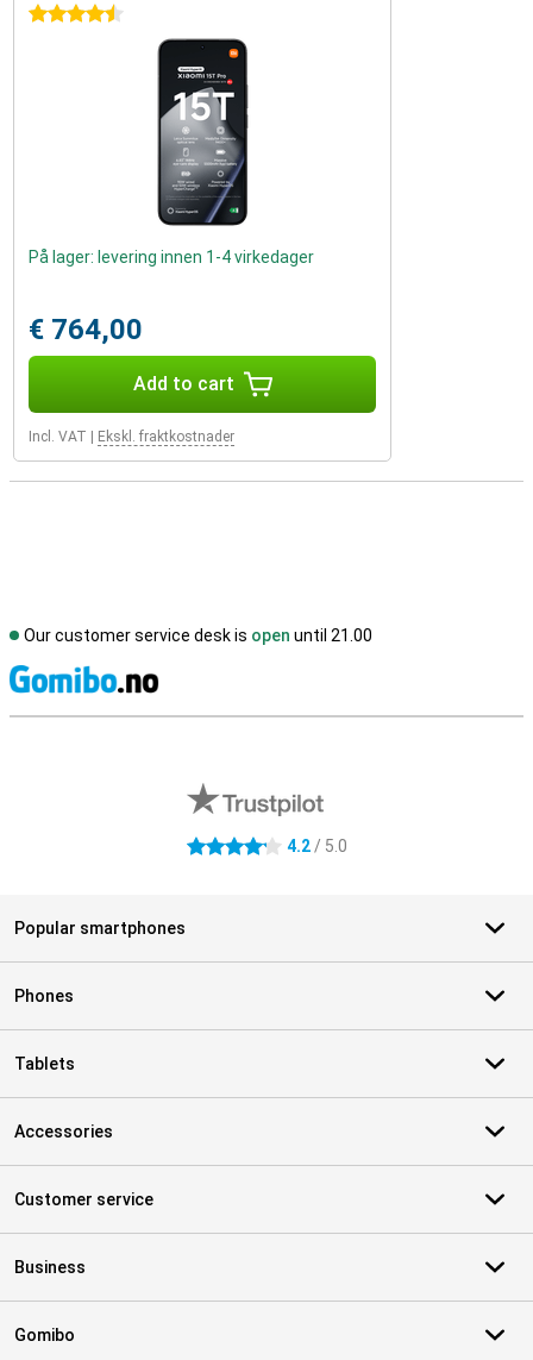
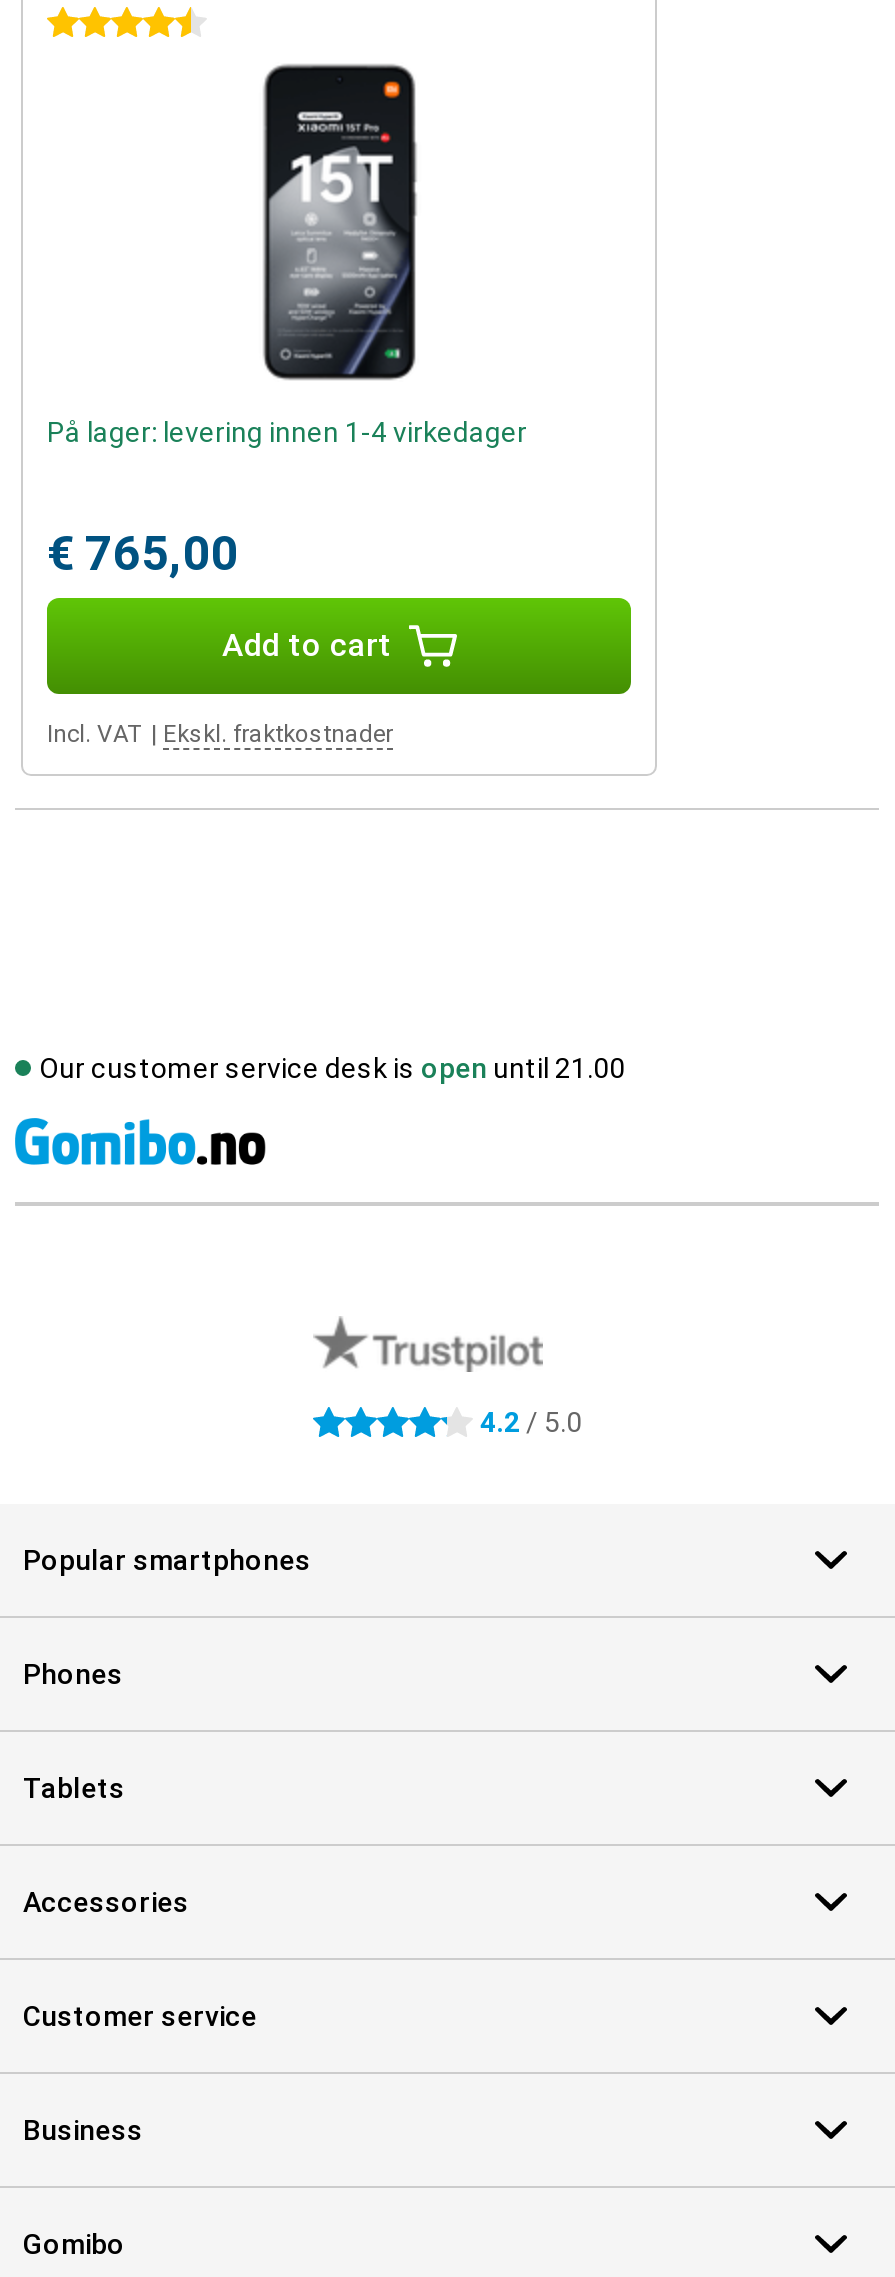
- € 764,00
+ € 765,00
